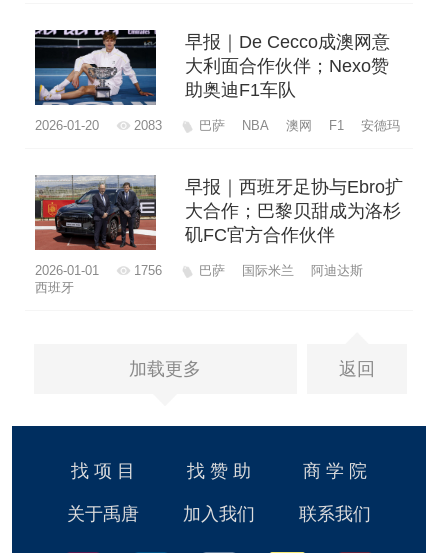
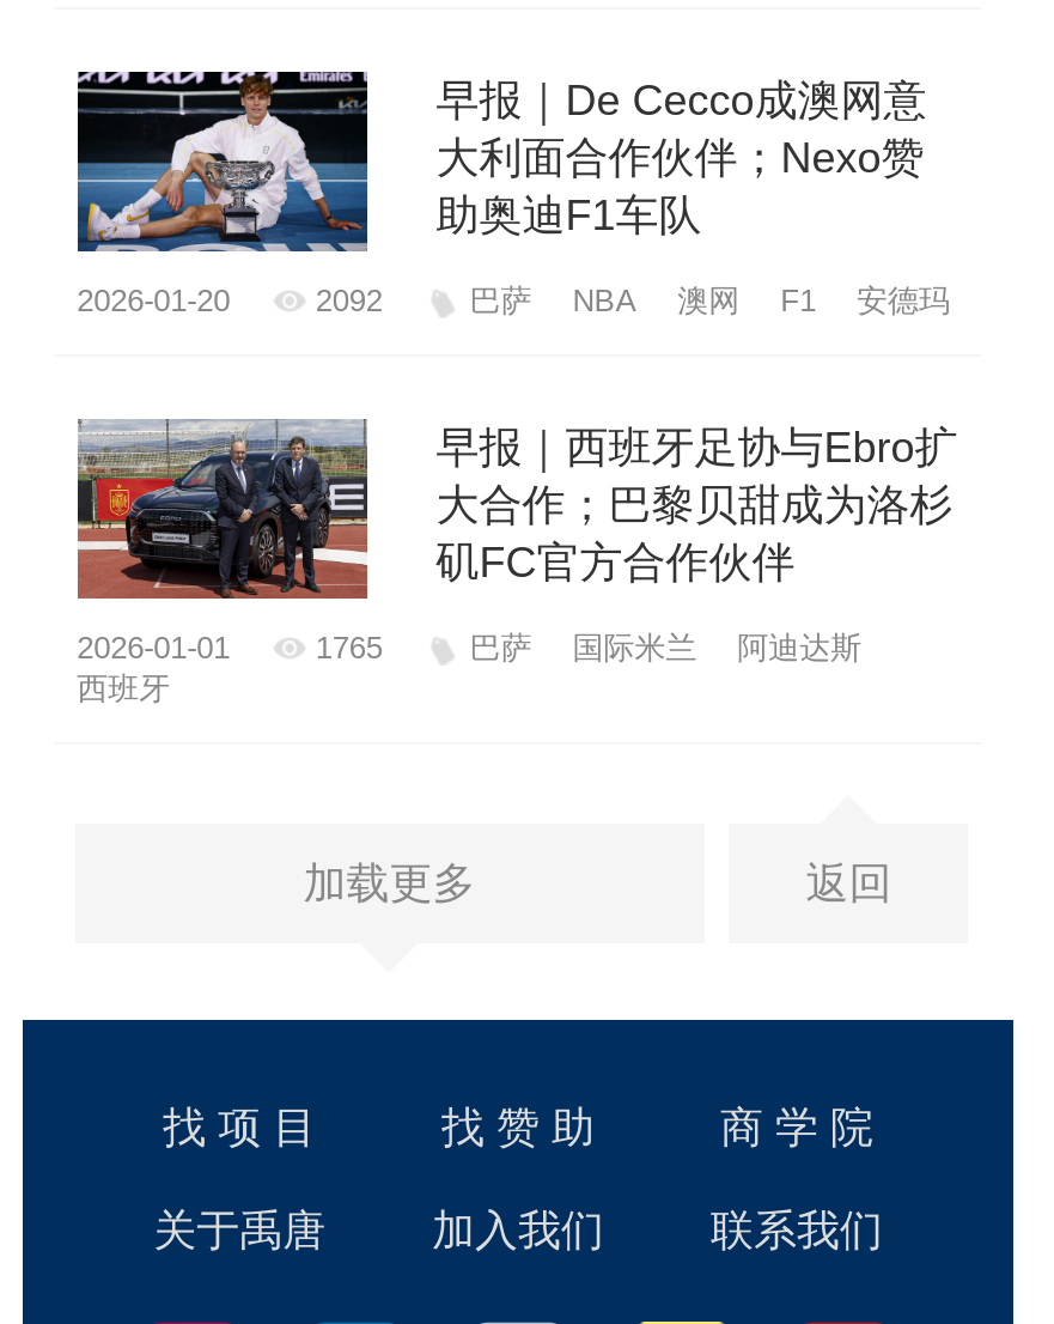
- 2083
+ 2092

- 1756
+ 1765
